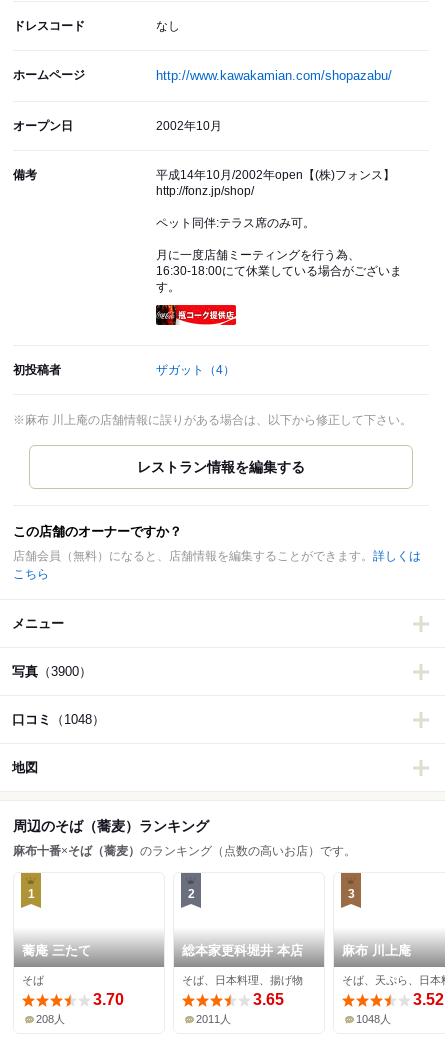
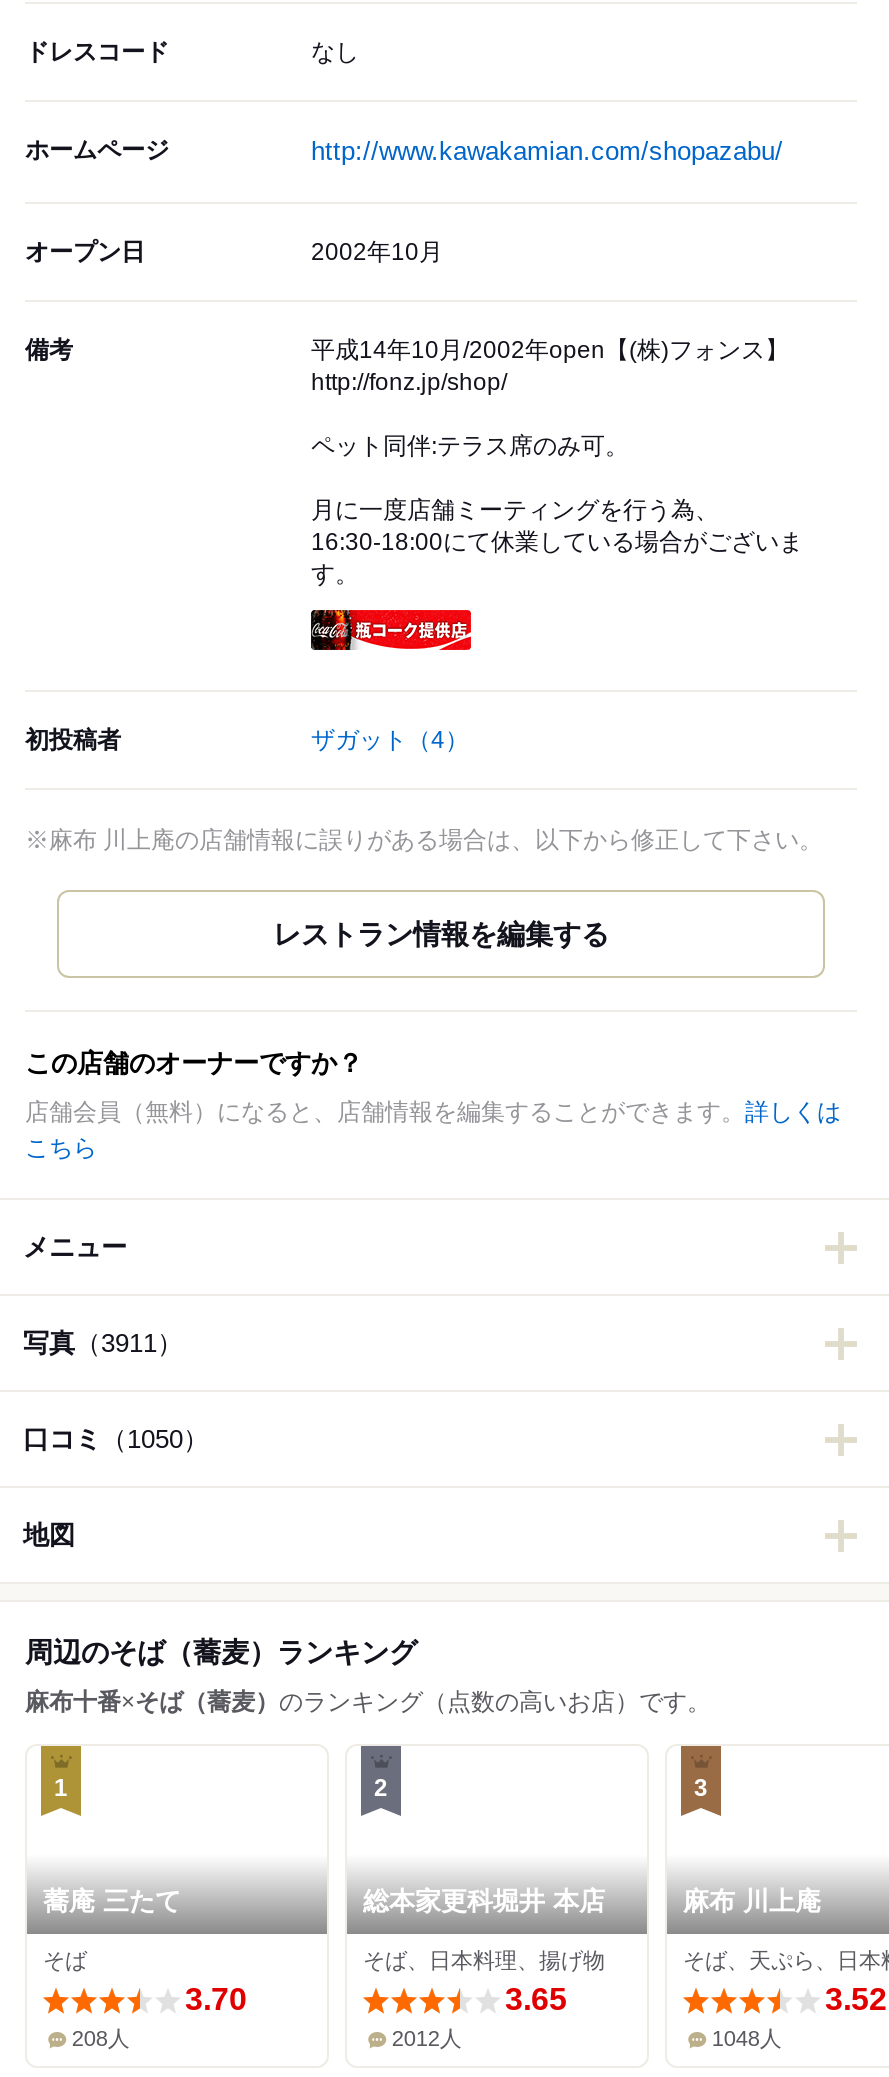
- 写真（3900）
+ 写真（3911）

- 口コミ（1048）
+ 口コミ（1050）

- 2011人
+ 2012人
